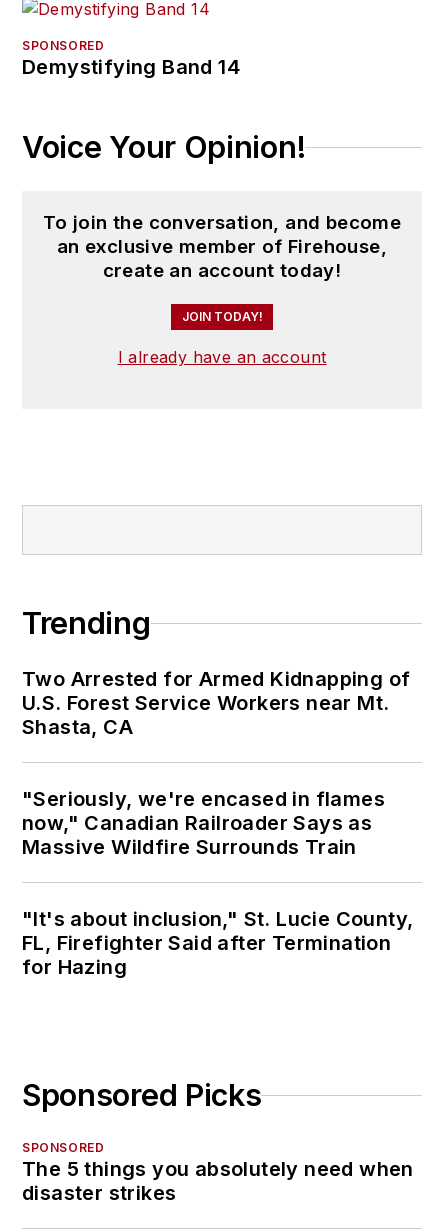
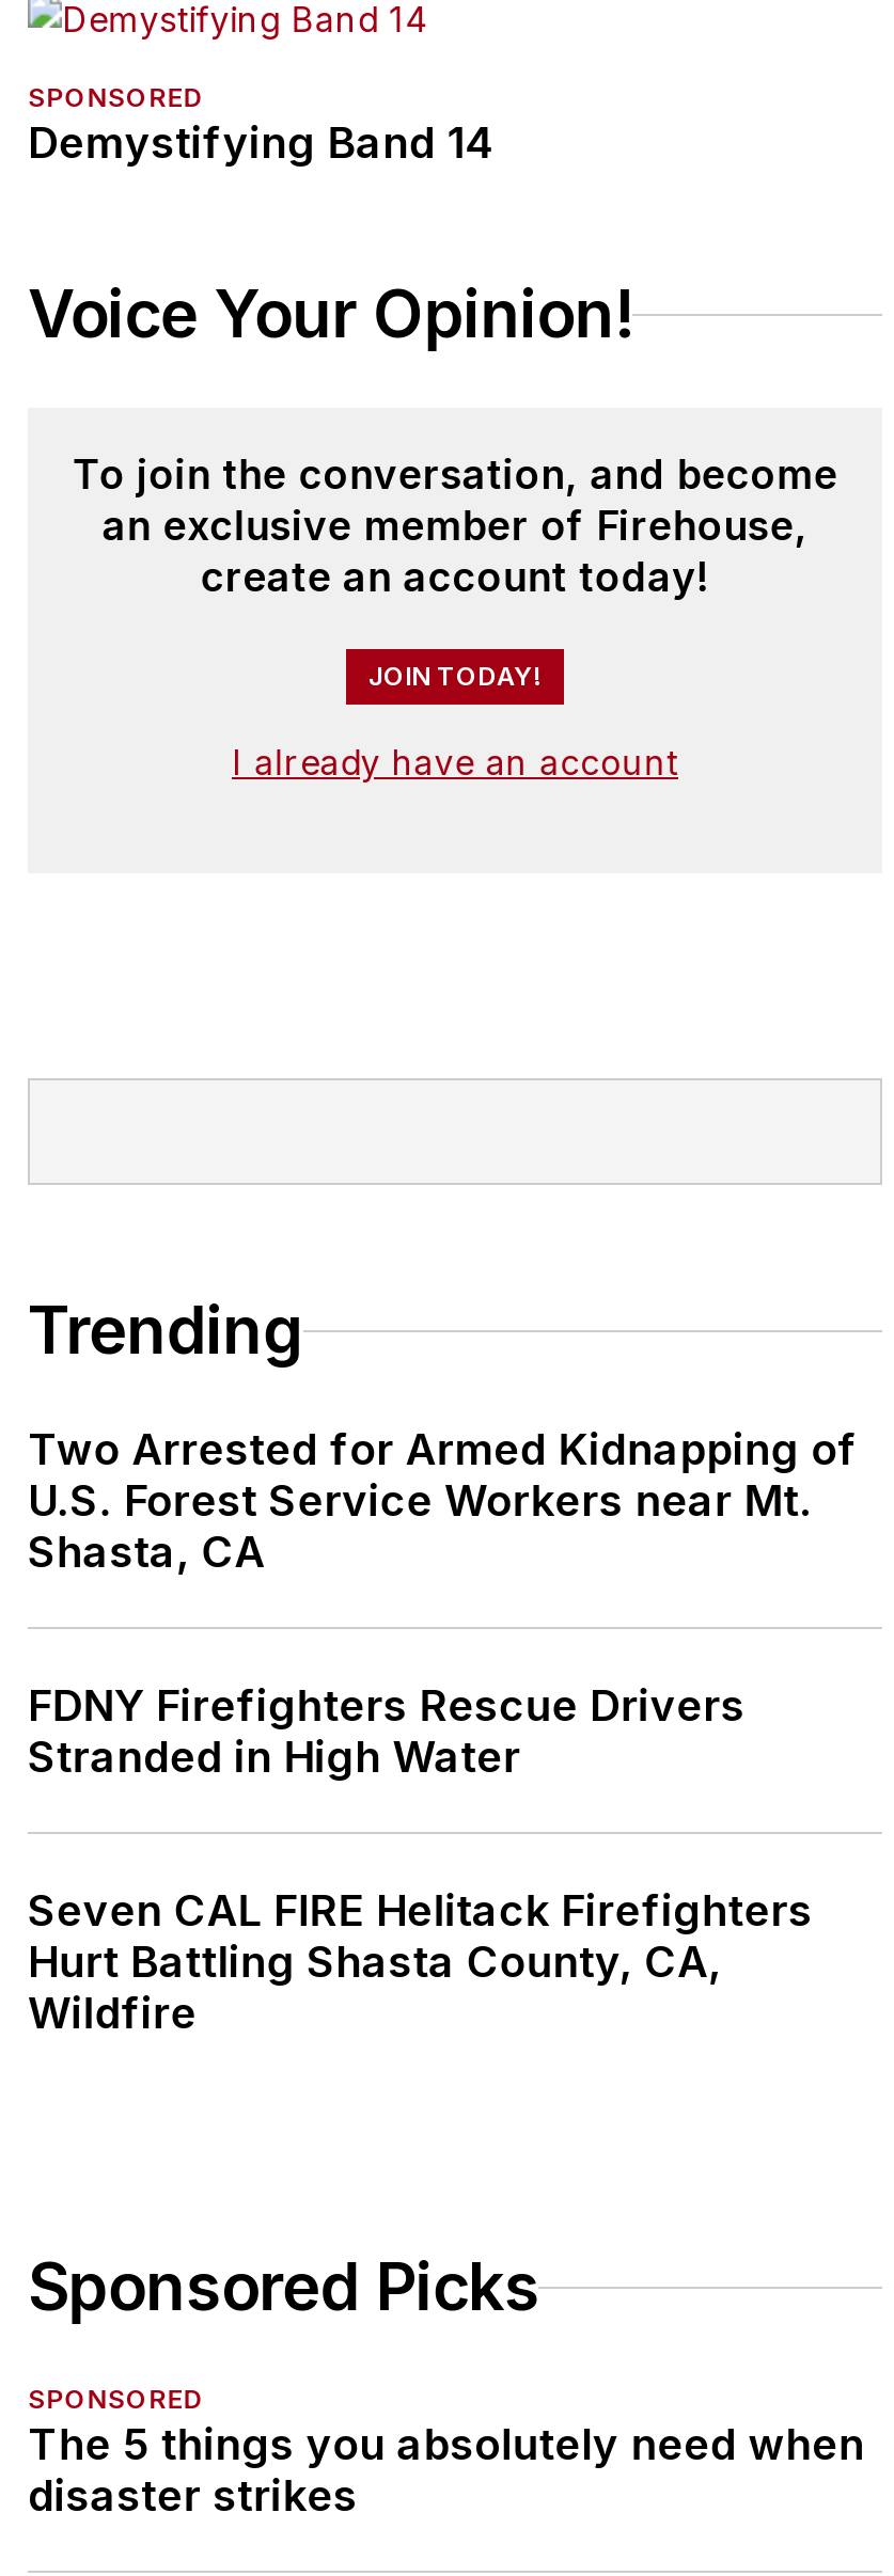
- "Seriously, we're encased in flames
- now," Canadian Railroader Says as
- Massive Wildfire Surrounds Train
+ FDNY Firefighters Rescue Drivers
+ Stranded in High Water

- "It's about inclusion," St. Lucie County,
- FL, Firefighter Said after Termination
- for Hazing
+ Seven CAL FIRE Helitack Firefighters
+ Hurt Battling Shasta County, CA,
+ Wildfire
